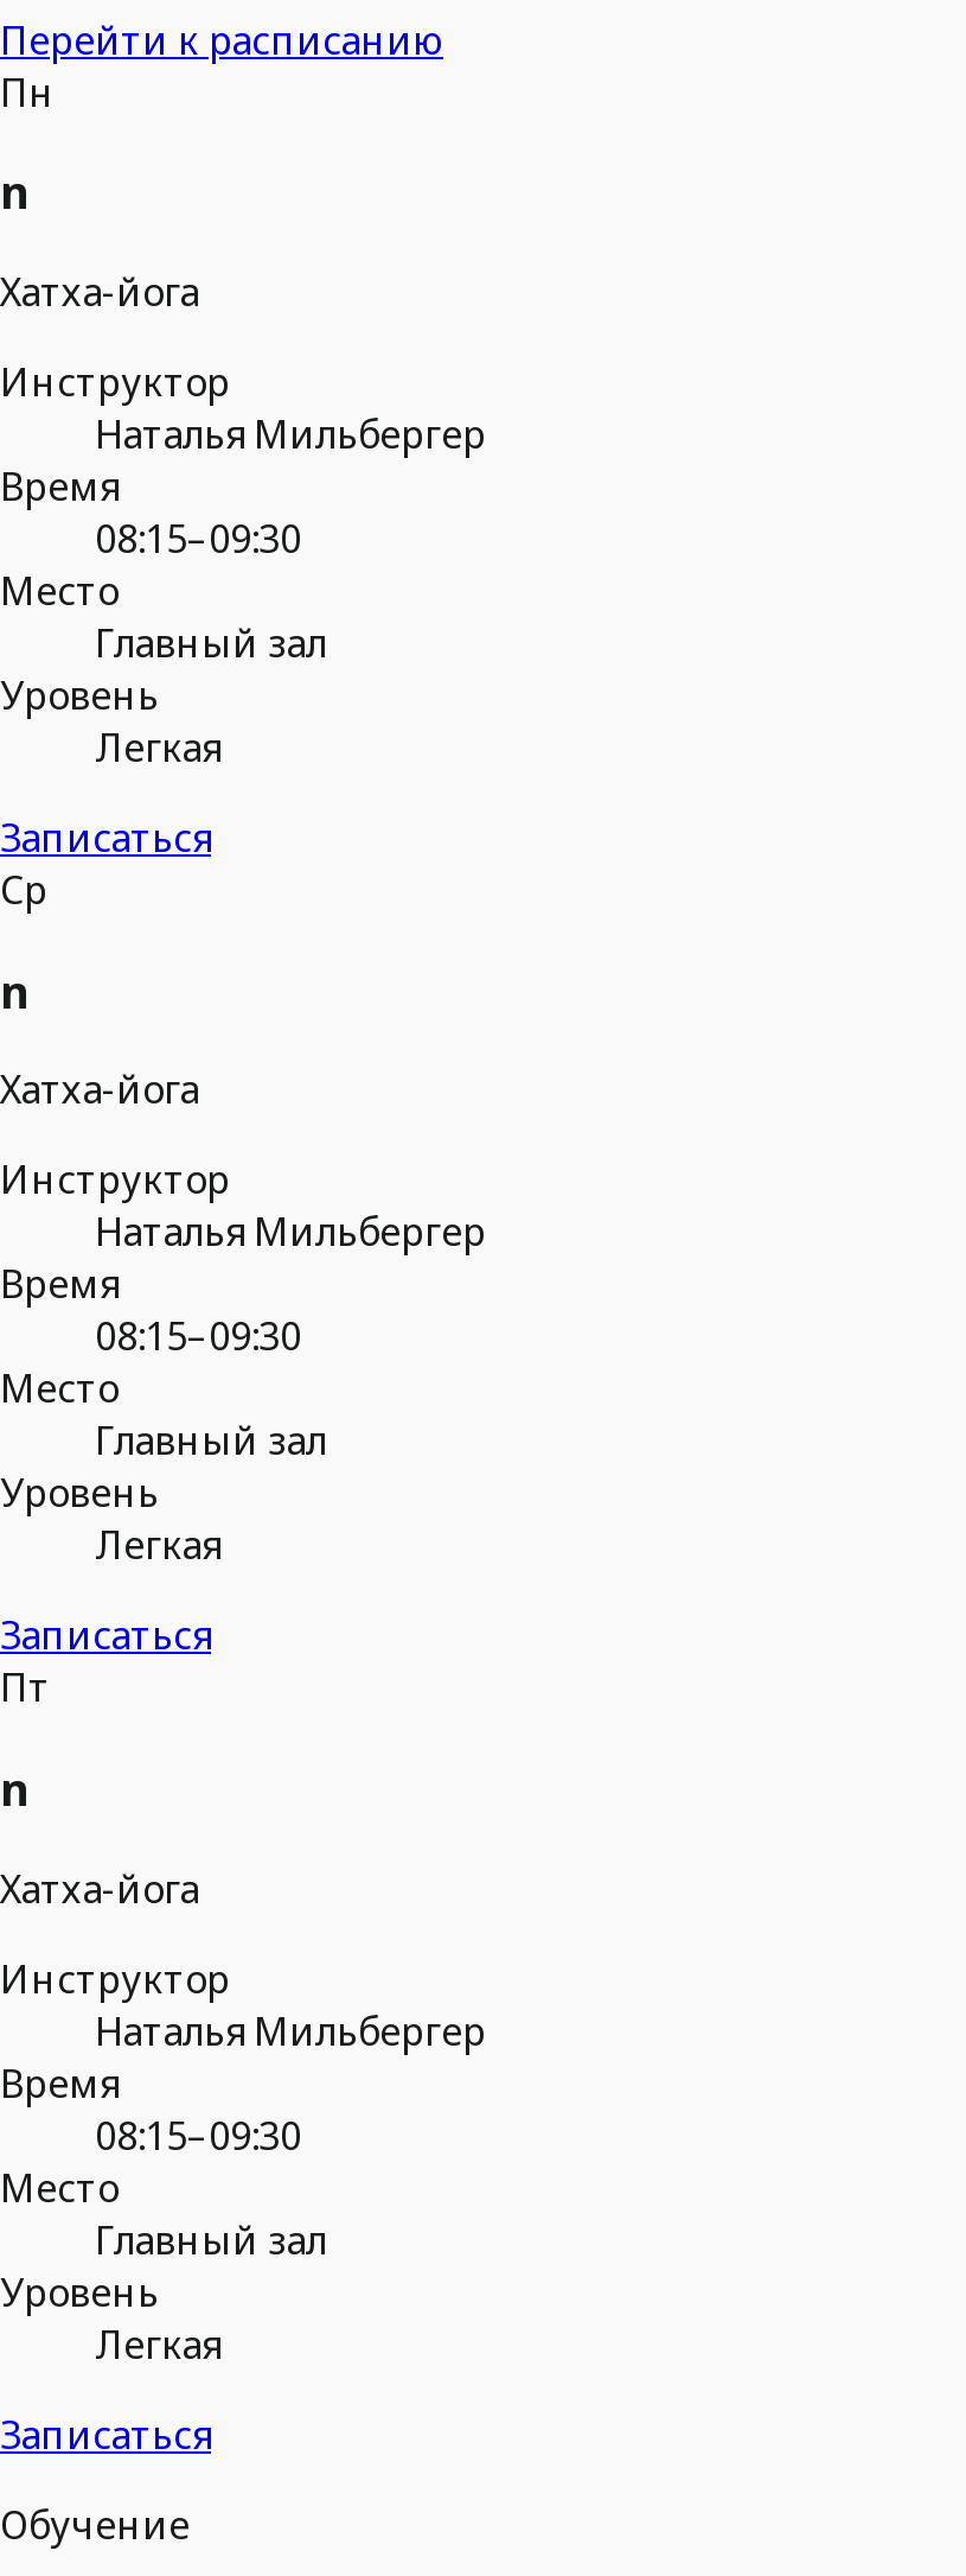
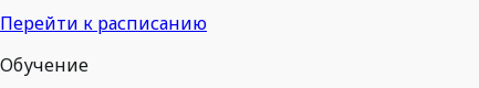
- Пн
- n
- Хатха-йога
- Инструктор
- Наталья Мильбергер
- Время
- 08:15–09:30
- Место
- Главный зал
- Уровень
- Легкая
- Записаться
- Ср
- n
- Хатха-йога
- Инструктор
- Наталья Мильбергер
- Время
- 08:15–09:30
- Место
- Главный зал
- Уровень
- Легкая
- Записаться
- Пт
- n
- Хатха-йога
- Инструктор
- Наталья Мильбергер
- Время
- 08:15–09:30
- Место
- Главный зал
- Уровень
- Легкая
- Записаться
